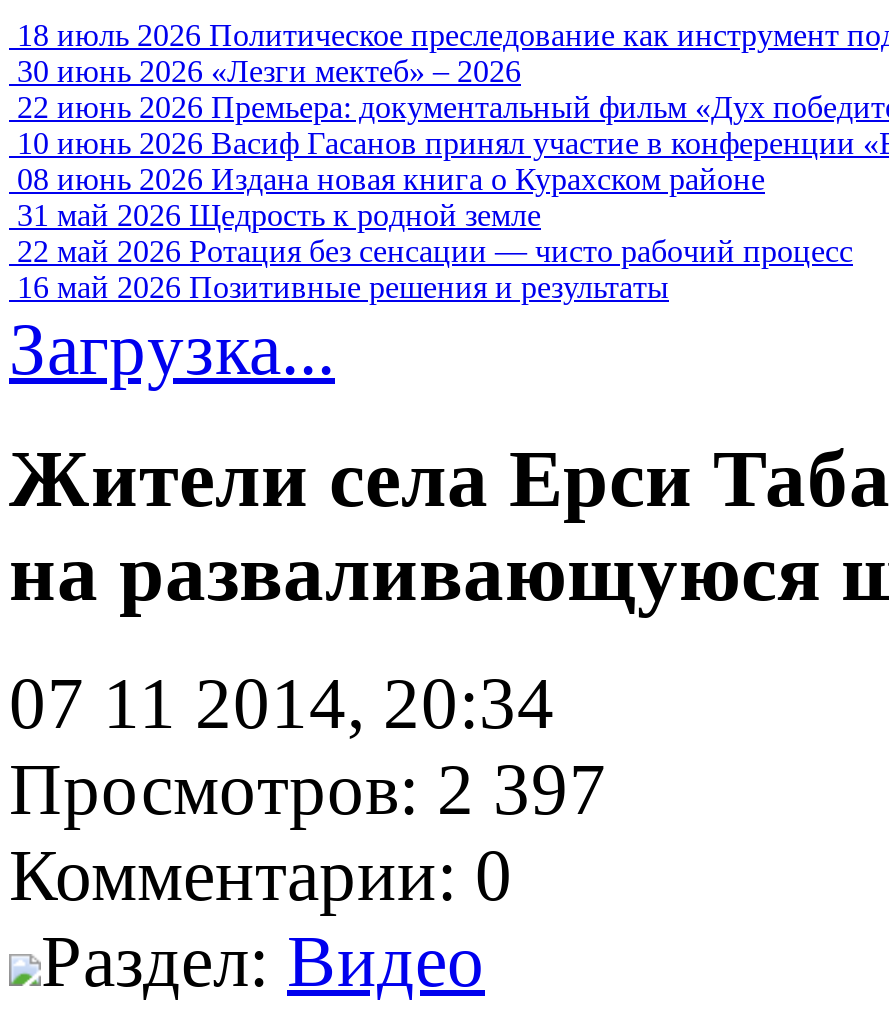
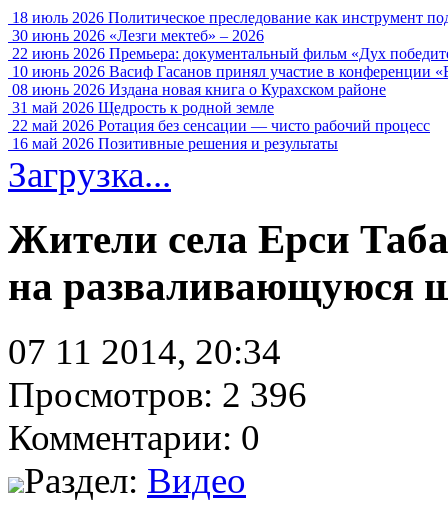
- Просмотров: 2 397
+ Просмотров: 2 396
